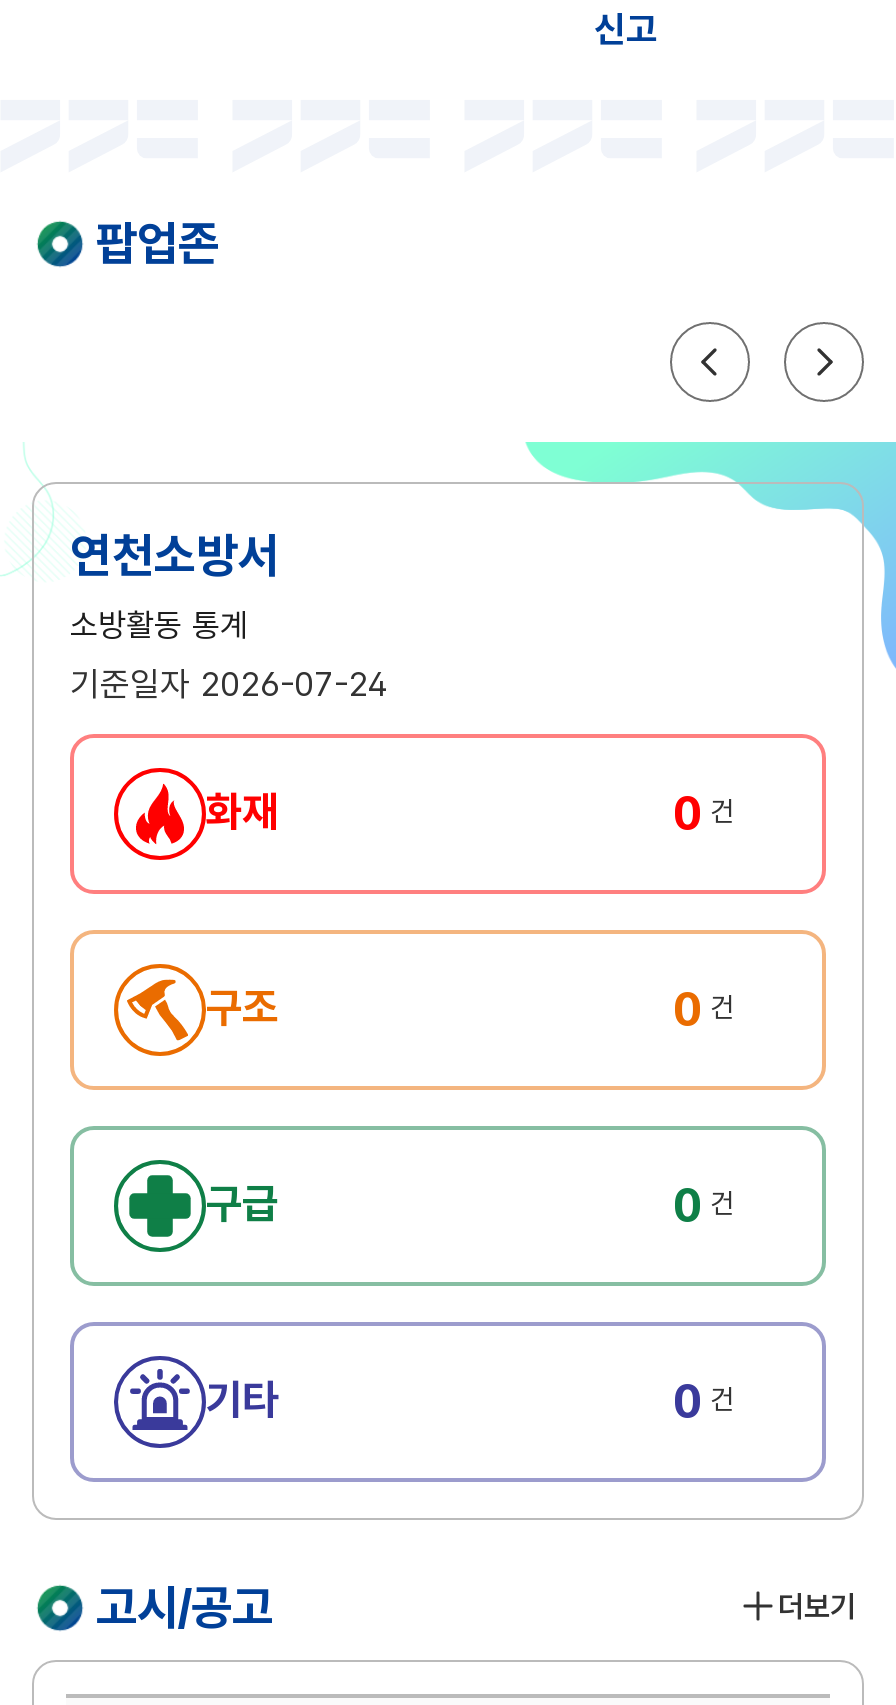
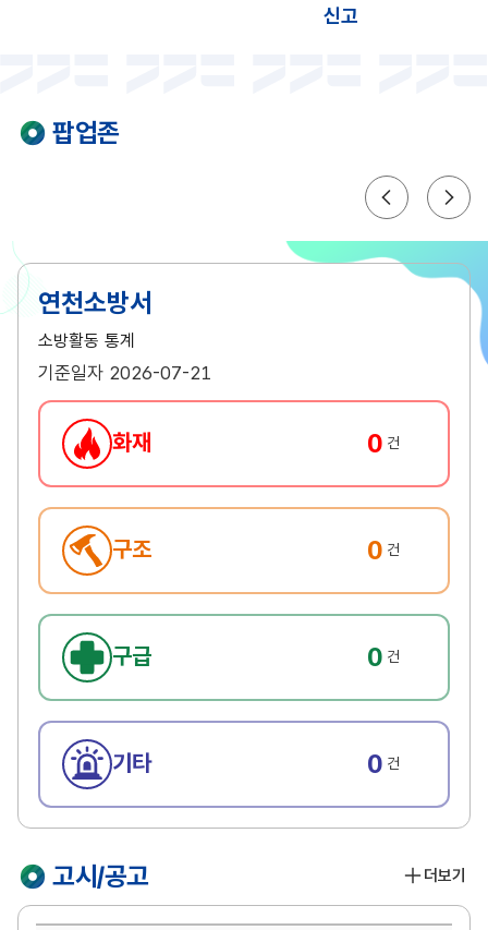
- 기준일자 2026-07-24
+ 기준일자 2026-07-21
